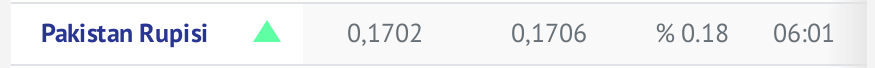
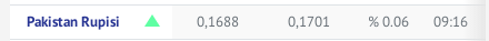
- 0,1702
+ 0,1688

- 0,1706
+ 0,1701

- % 0.18
+ % 0.06

- 06:01
+ 09:16
